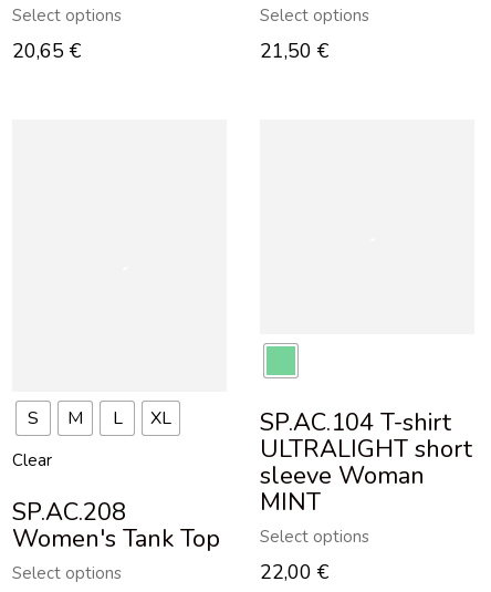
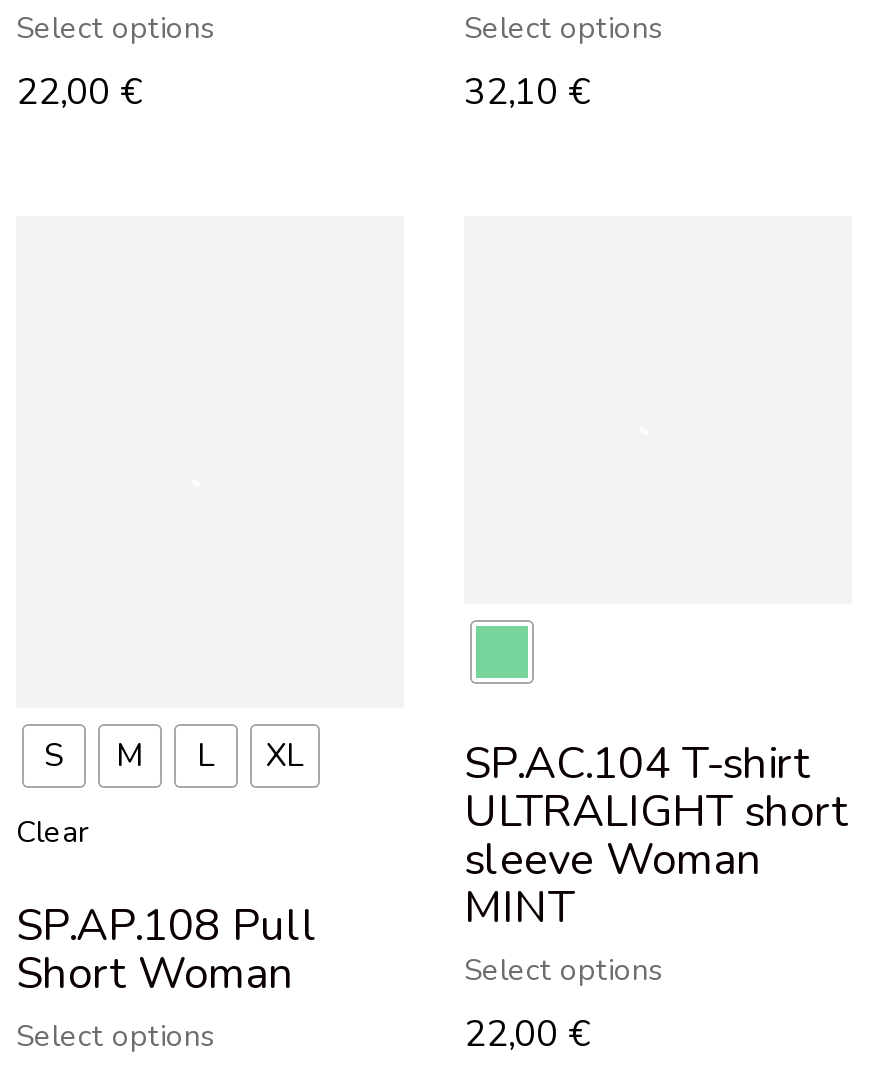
- 20,65 €
+ 22,00 €

- 21,50 €
+ 32,10 €

- SP.AC.208
- Women's Tank Top
+ SP.AP.108 Pull
+ Short Woman
